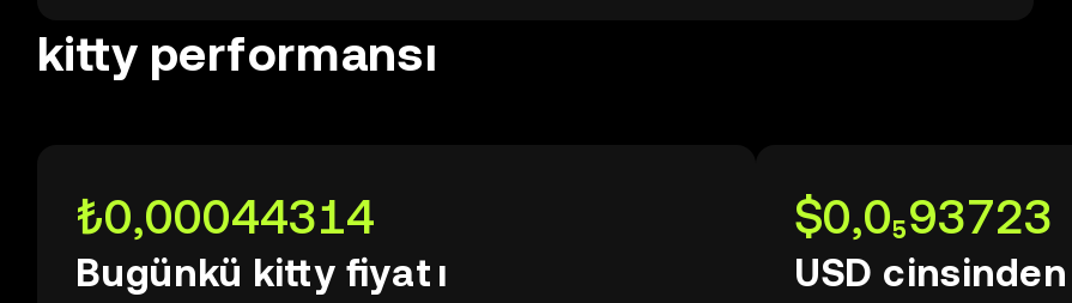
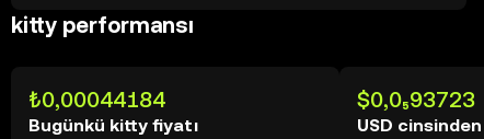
- ₺0,00044314
+ ₺0,00044184
